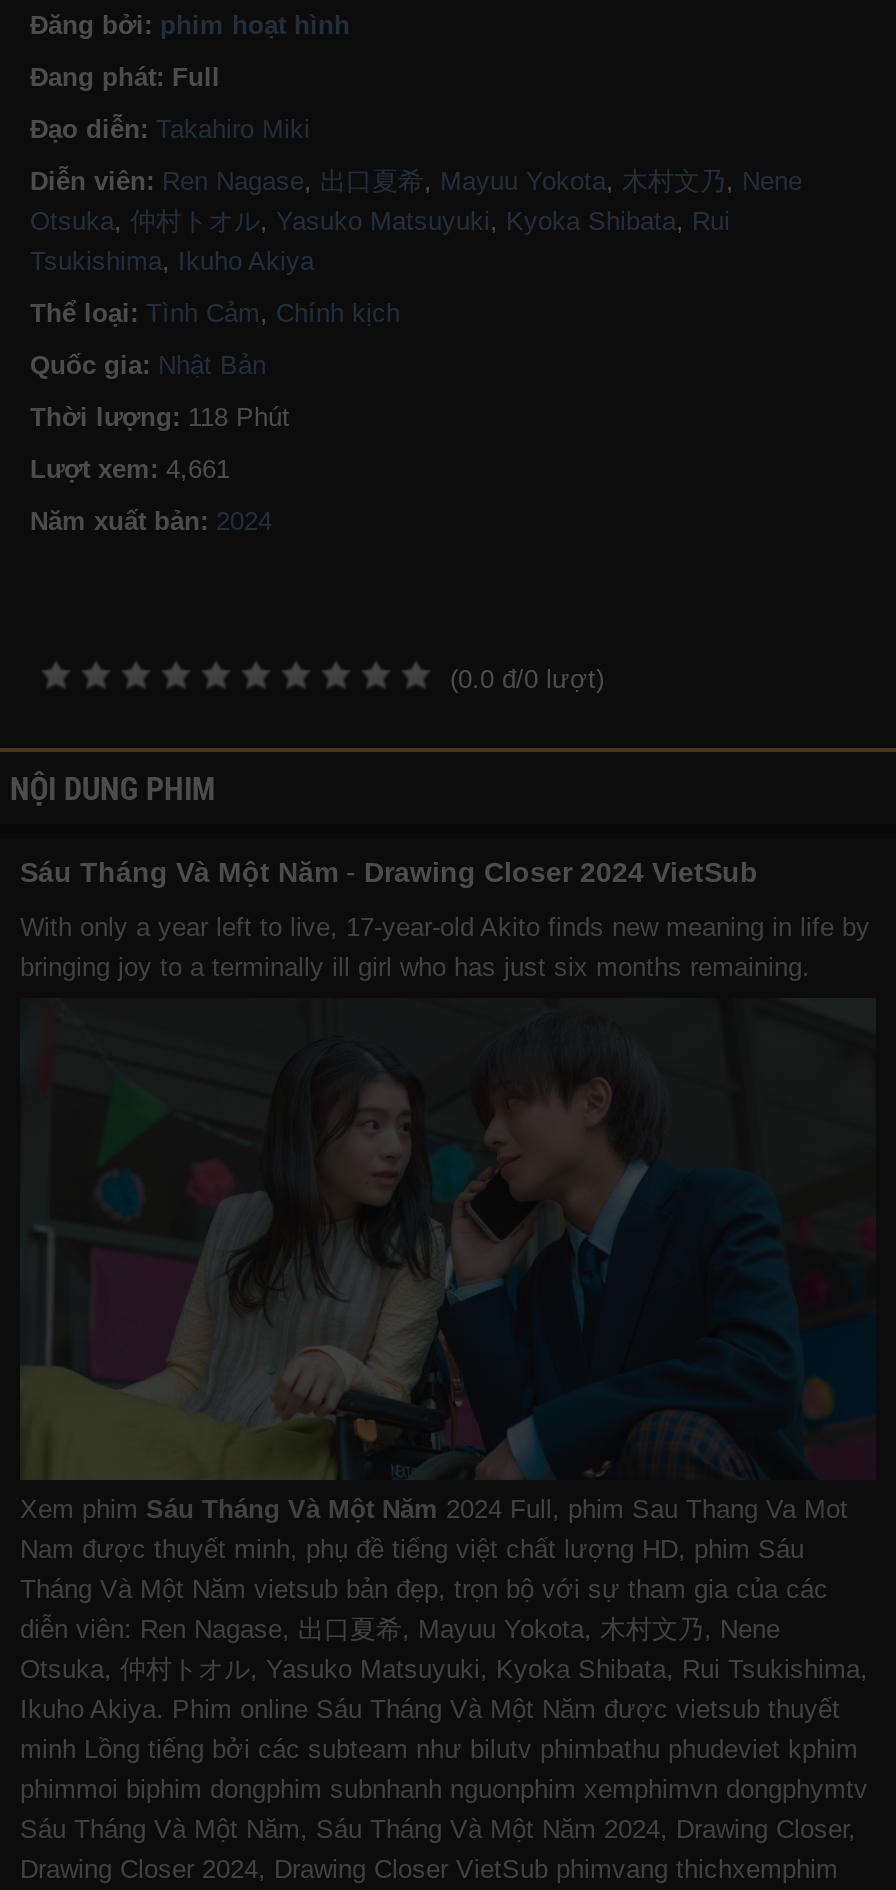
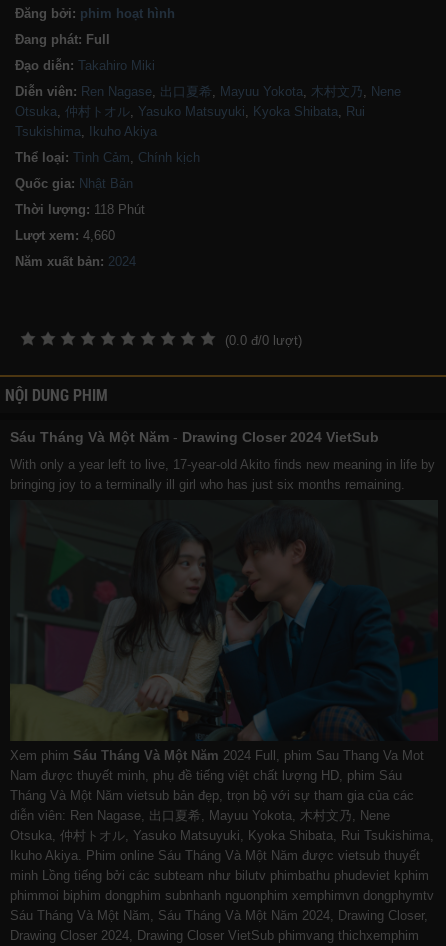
- Lượt xem: 4,661
+ Lượt xem: 4,660
